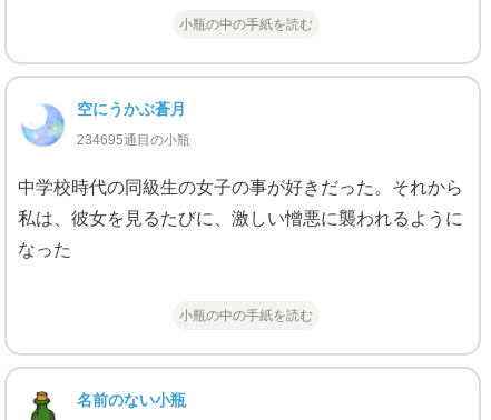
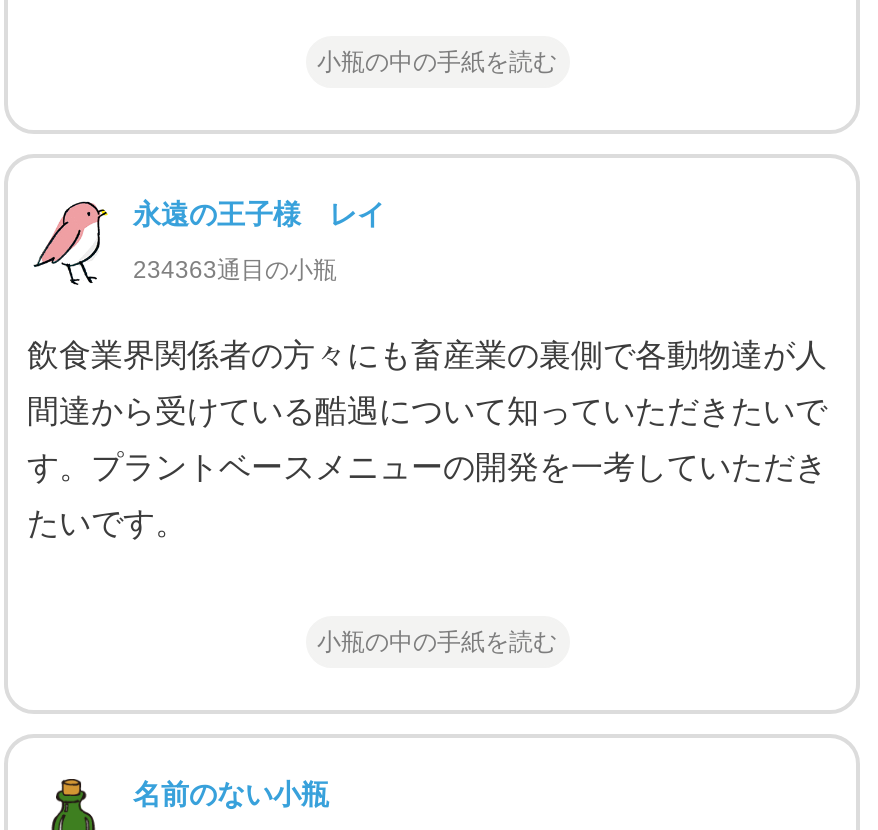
- [image]
- 空にうかぶ蒼月
- 234695通目の小瓶
- 中学校時代の同級生の女子の事が好きだった。それから
- 私は、彼女を見るたびに、激しい憎悪に襲われるように
- なった
+ [image]
+ 永遠の王子様 レイ
+ 234363通目の小瓶
+ 飲食業界関係者の方々にも畜産業の裏側で各動物達が人
+ 間達から受けている酷遇について知っていただきたいで
+ す。プラントベースメニューの開発を一考していただき
+ たいです。
